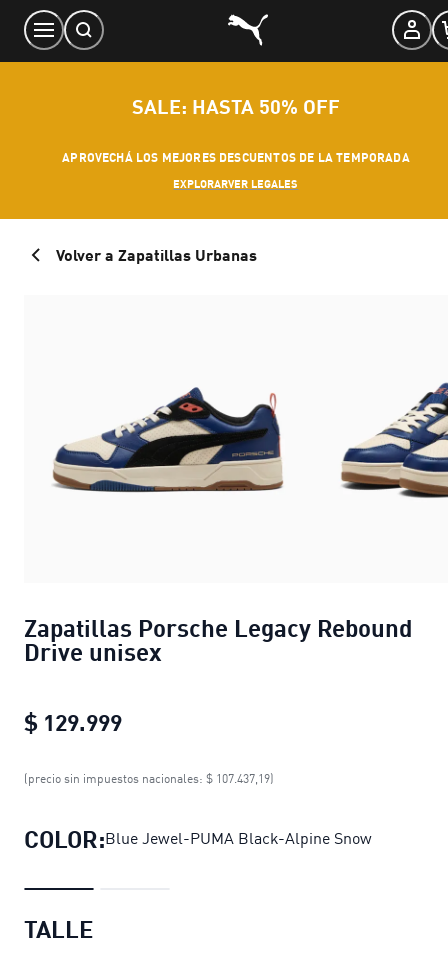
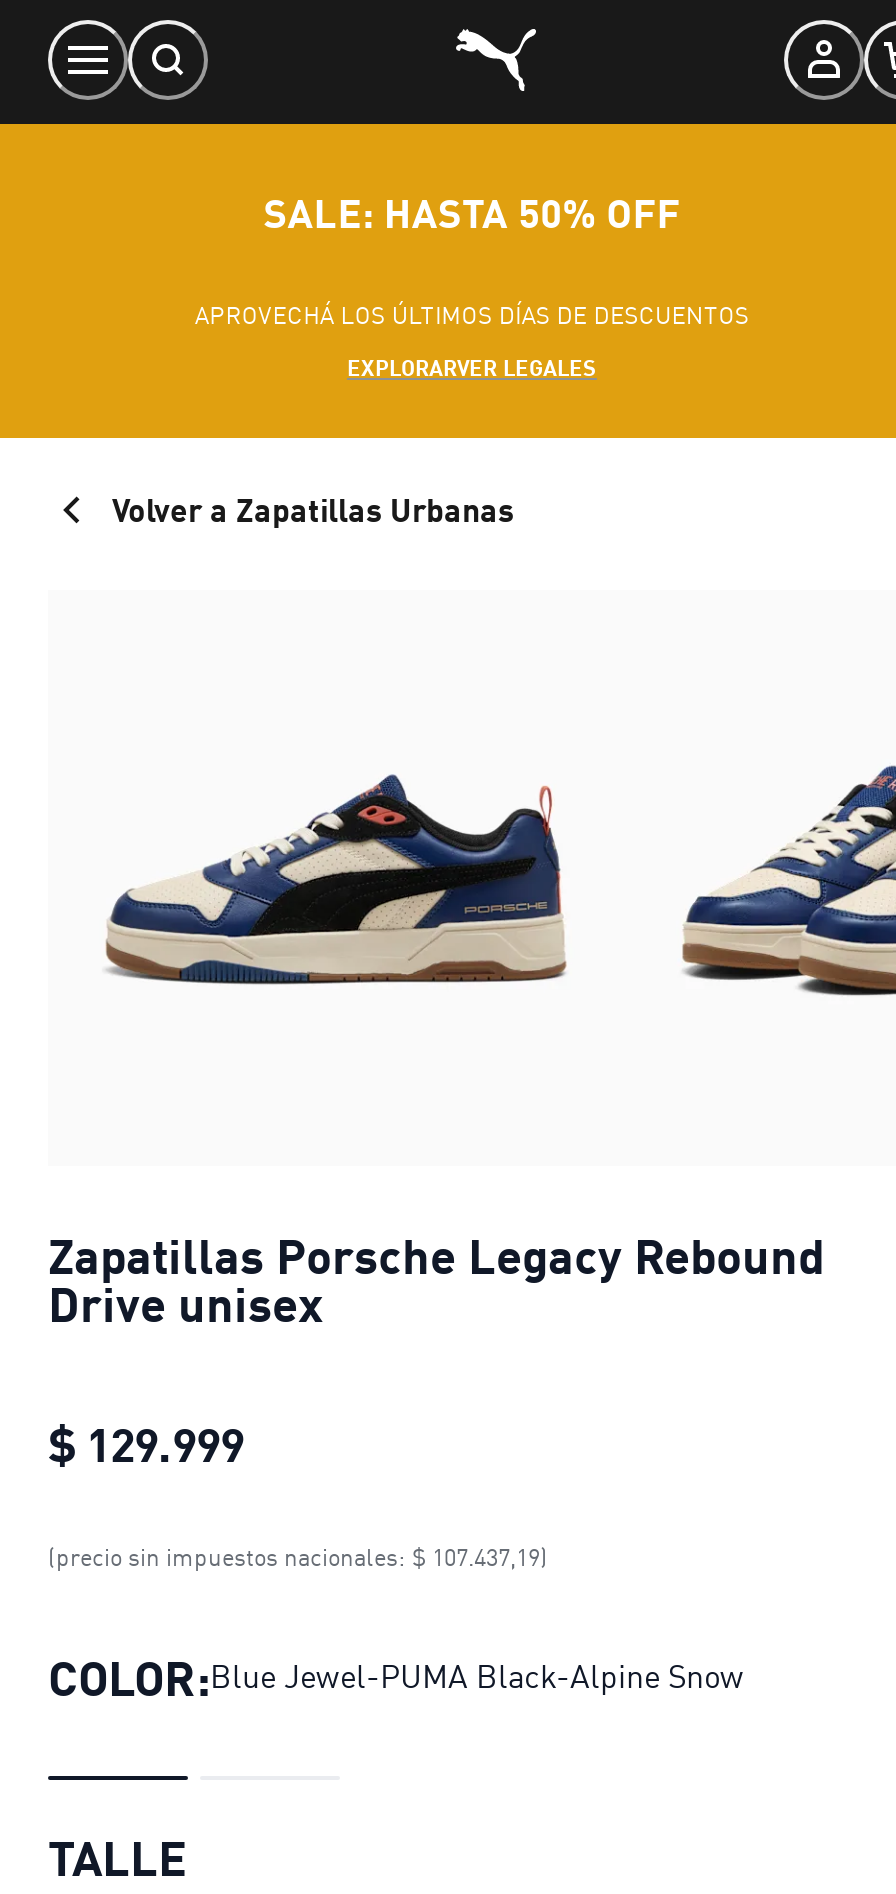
- APROVECHÁ LOS MEJORES DESCUENTOS DE LA TEMPORADA
+ APROVECHÁ LOS ÚLTIMOS DÍAS DE DESCUENTOS
